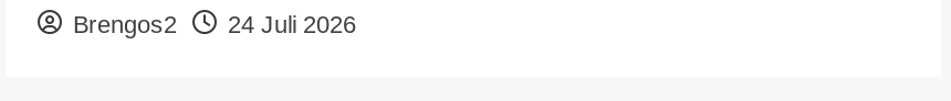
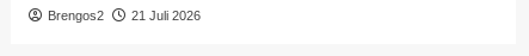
- Brengos2 24 Juli 2026
+ Brengos2 21 Juli 2026
